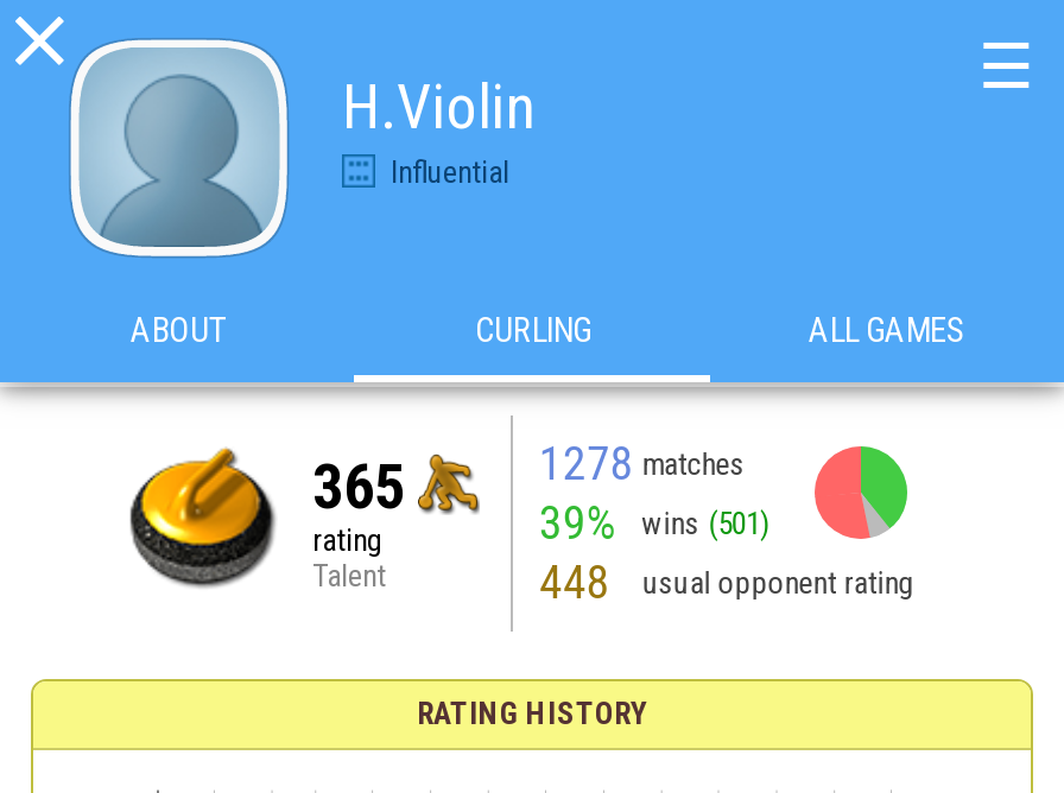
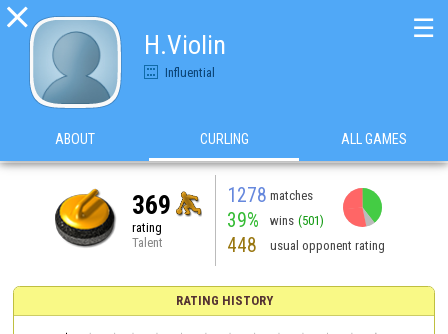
- 365
+ 369
